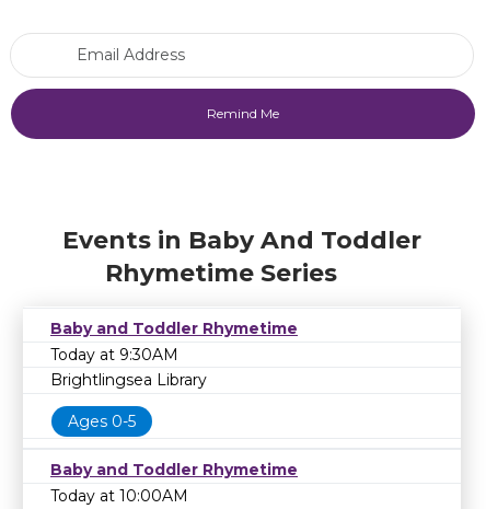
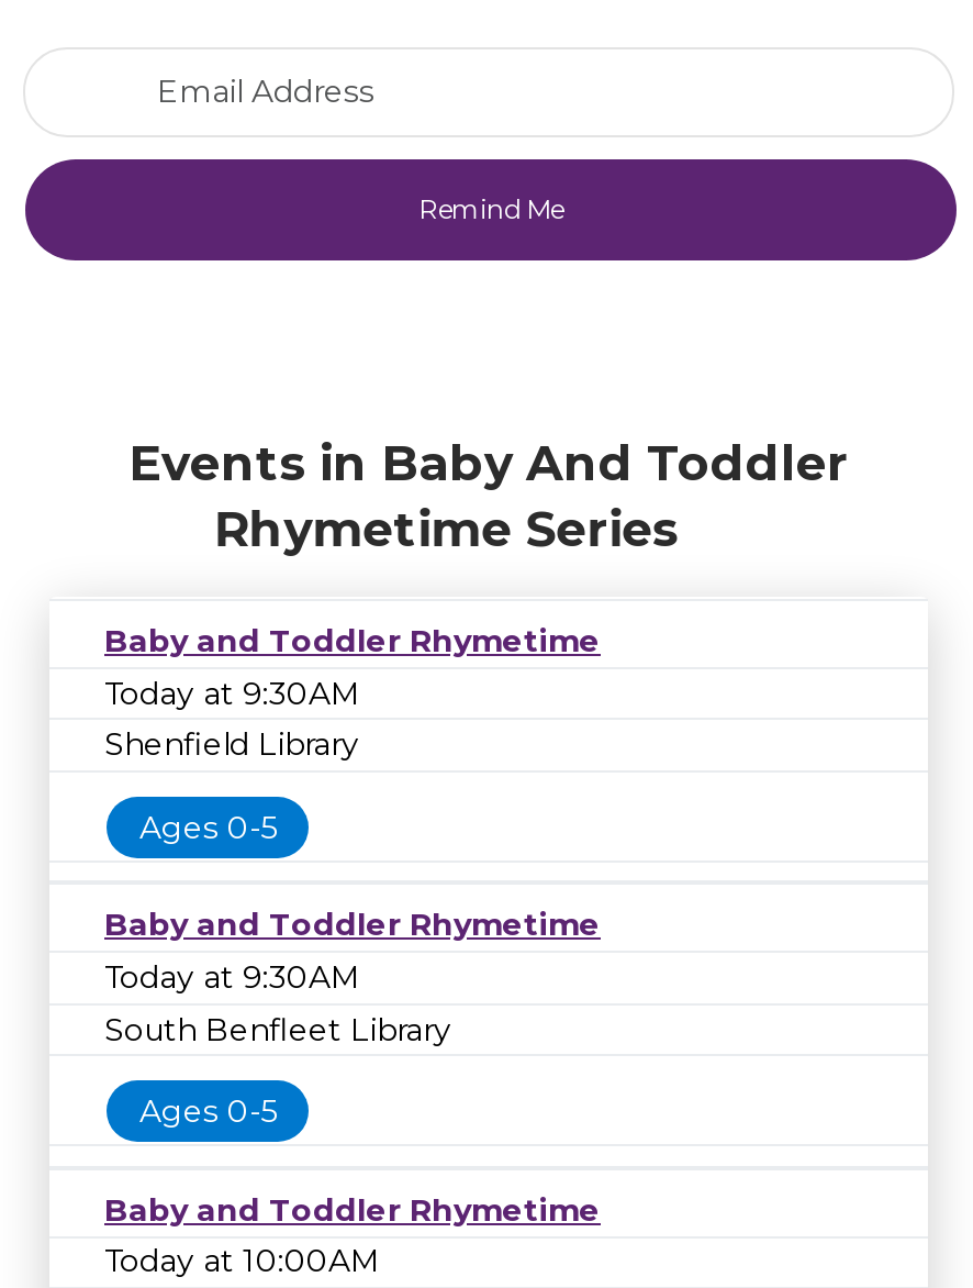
- Brightlingsea Library
+ Shenfield Library
+ Ages 0-5
+ Baby and Toddler Rhymetime
+ Today at 9:30AM
+ South Benfleet Library
